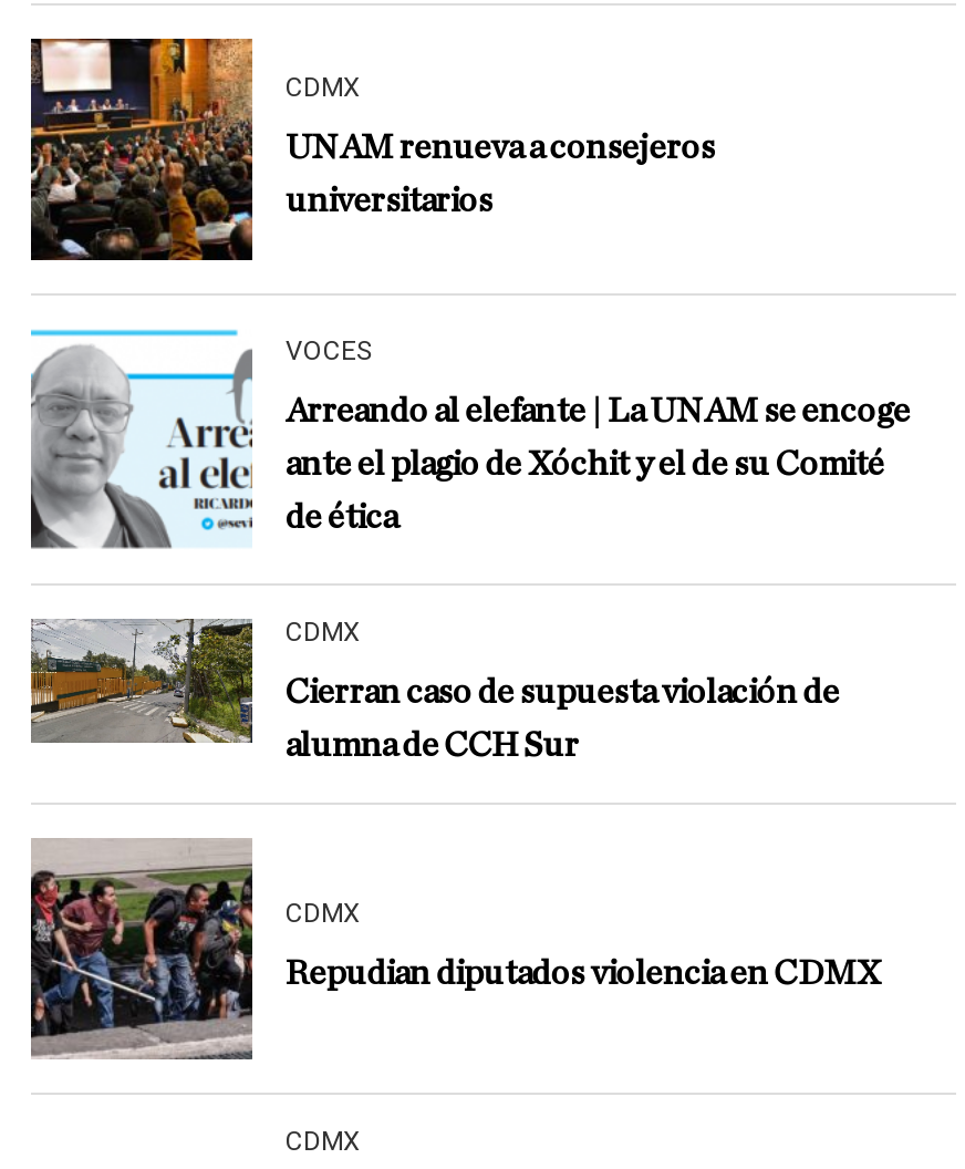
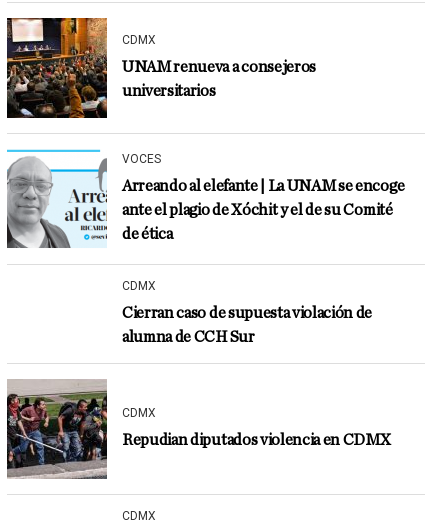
- [image]
